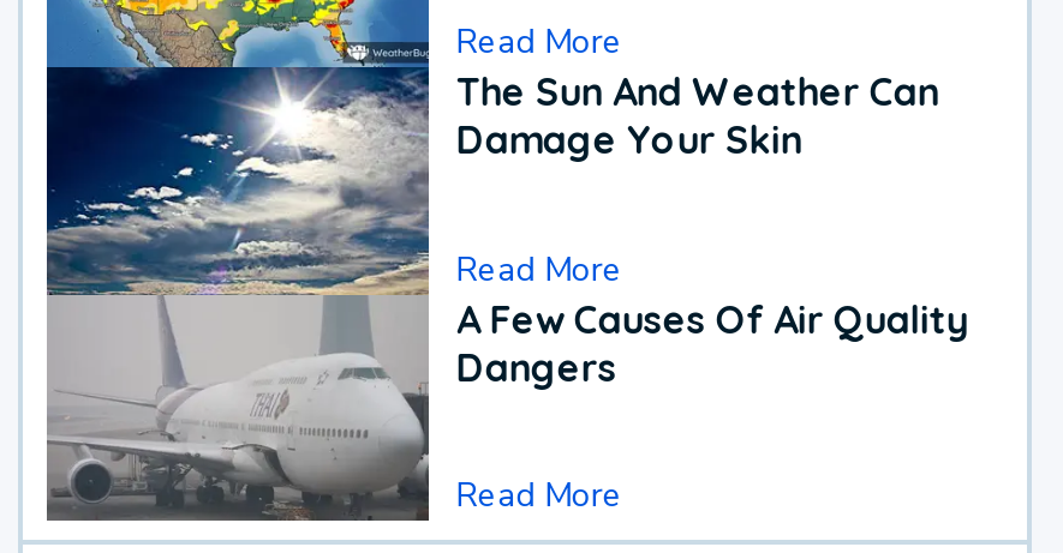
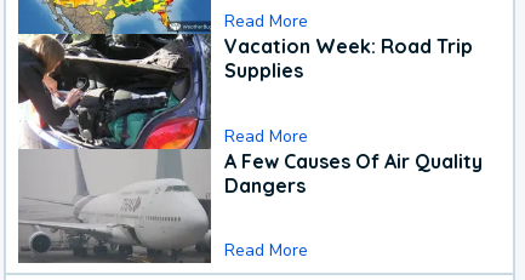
- [image]
- The Sun And Weather Can
- Damage Your Skin
+ [image]
+ Vacation Week: Road Trip
+ Supplies
